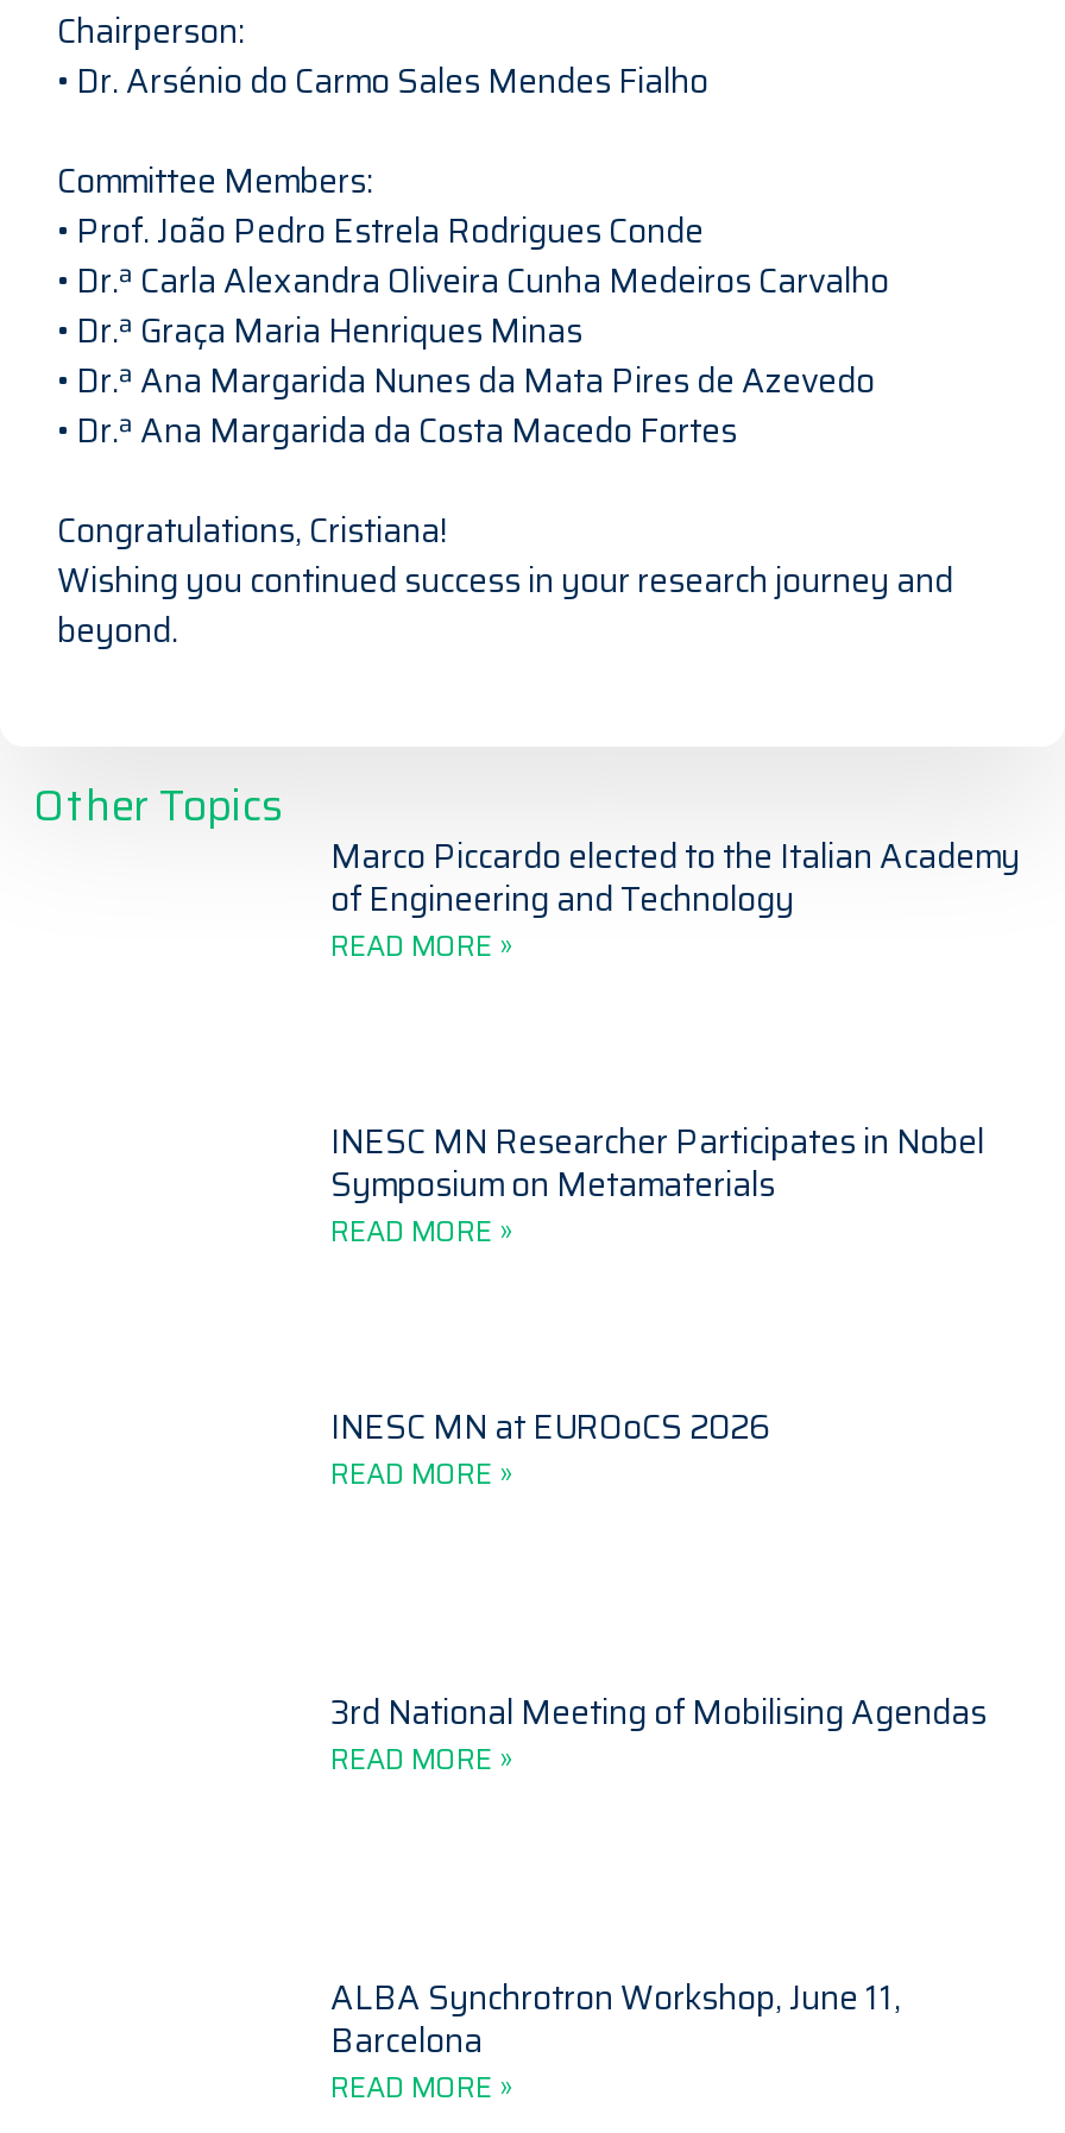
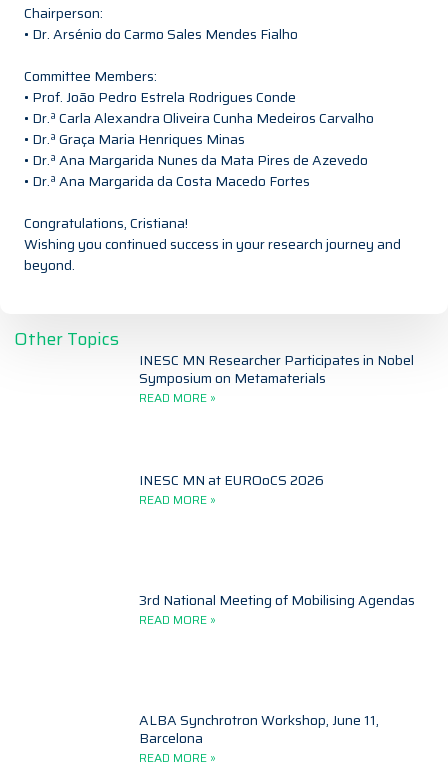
- Marco Piccardo elected to the Italian Academy
- of Engineering and Technology
- READ MORE »
